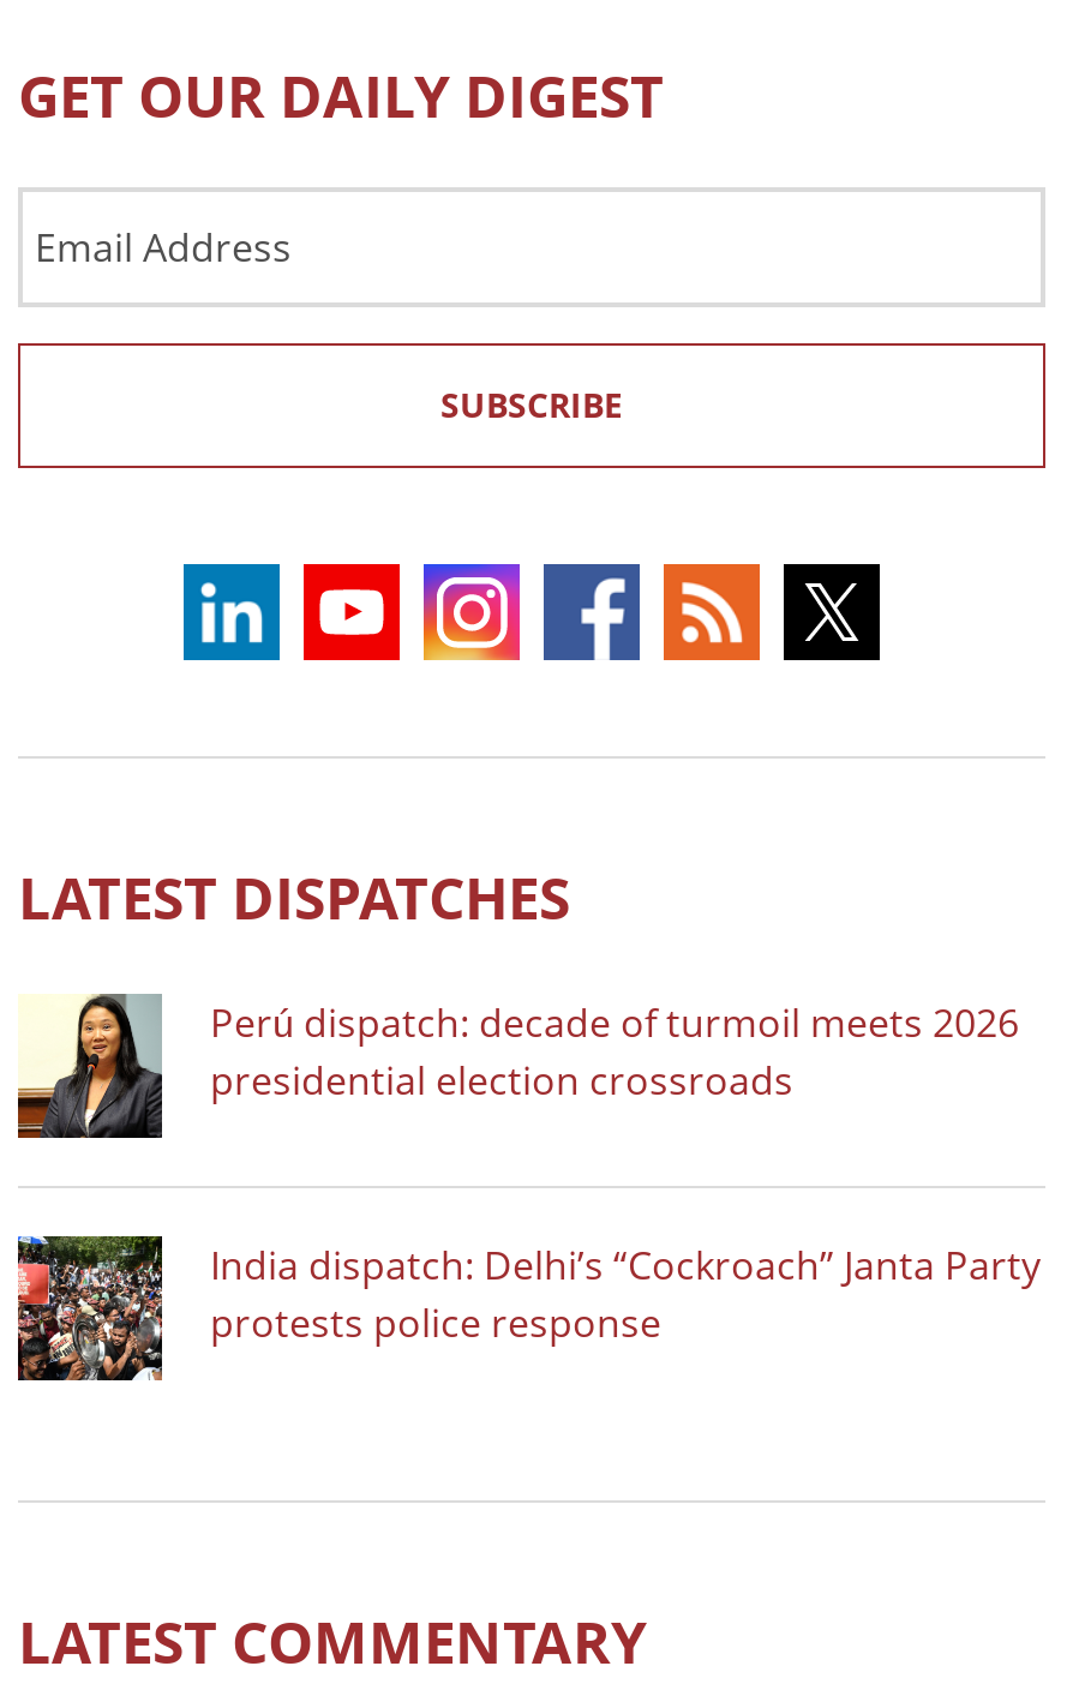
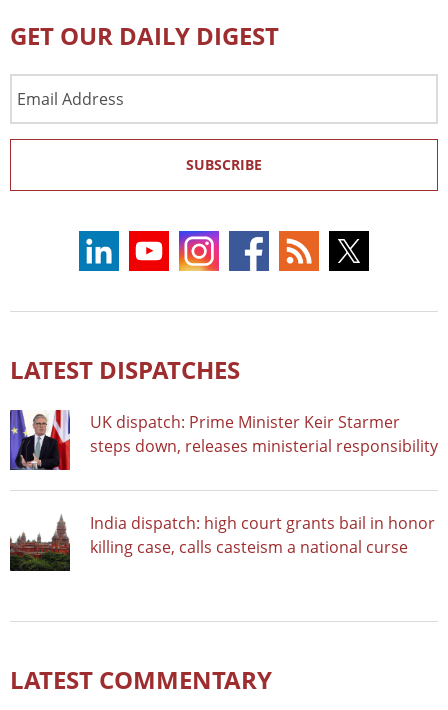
- [image]
- Perú dispatch: decade of turmoil meets 2026
- presidential election crossroads
+ [image]
+ UK dispatch: Prime Minister Keir Starmer
+ steps down, releases ministerial responsibility

- [image]
- India dispatch: Delhi’s “Cockroach” Janta Party
- protests police response
+ [image]
+ India dispatch: high court grants bail in honor
+ killing case, calls casteism a national curse
